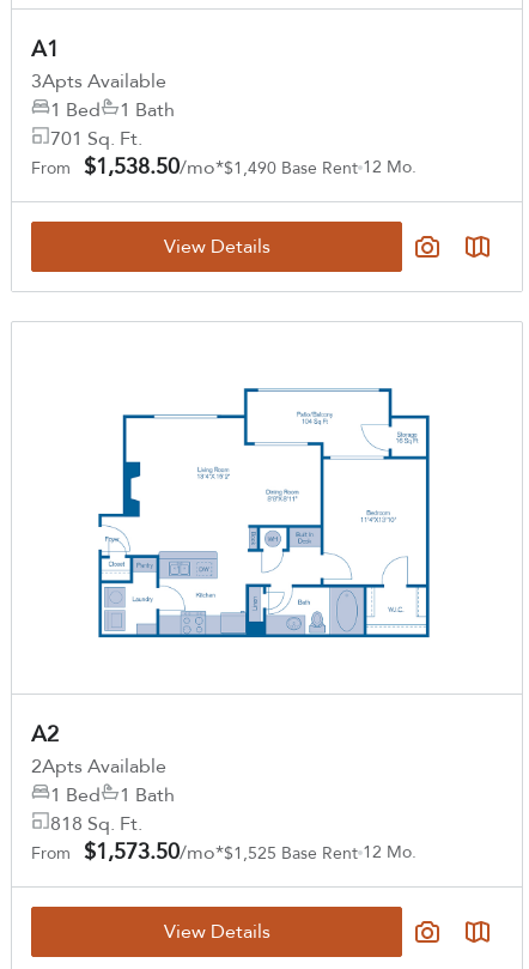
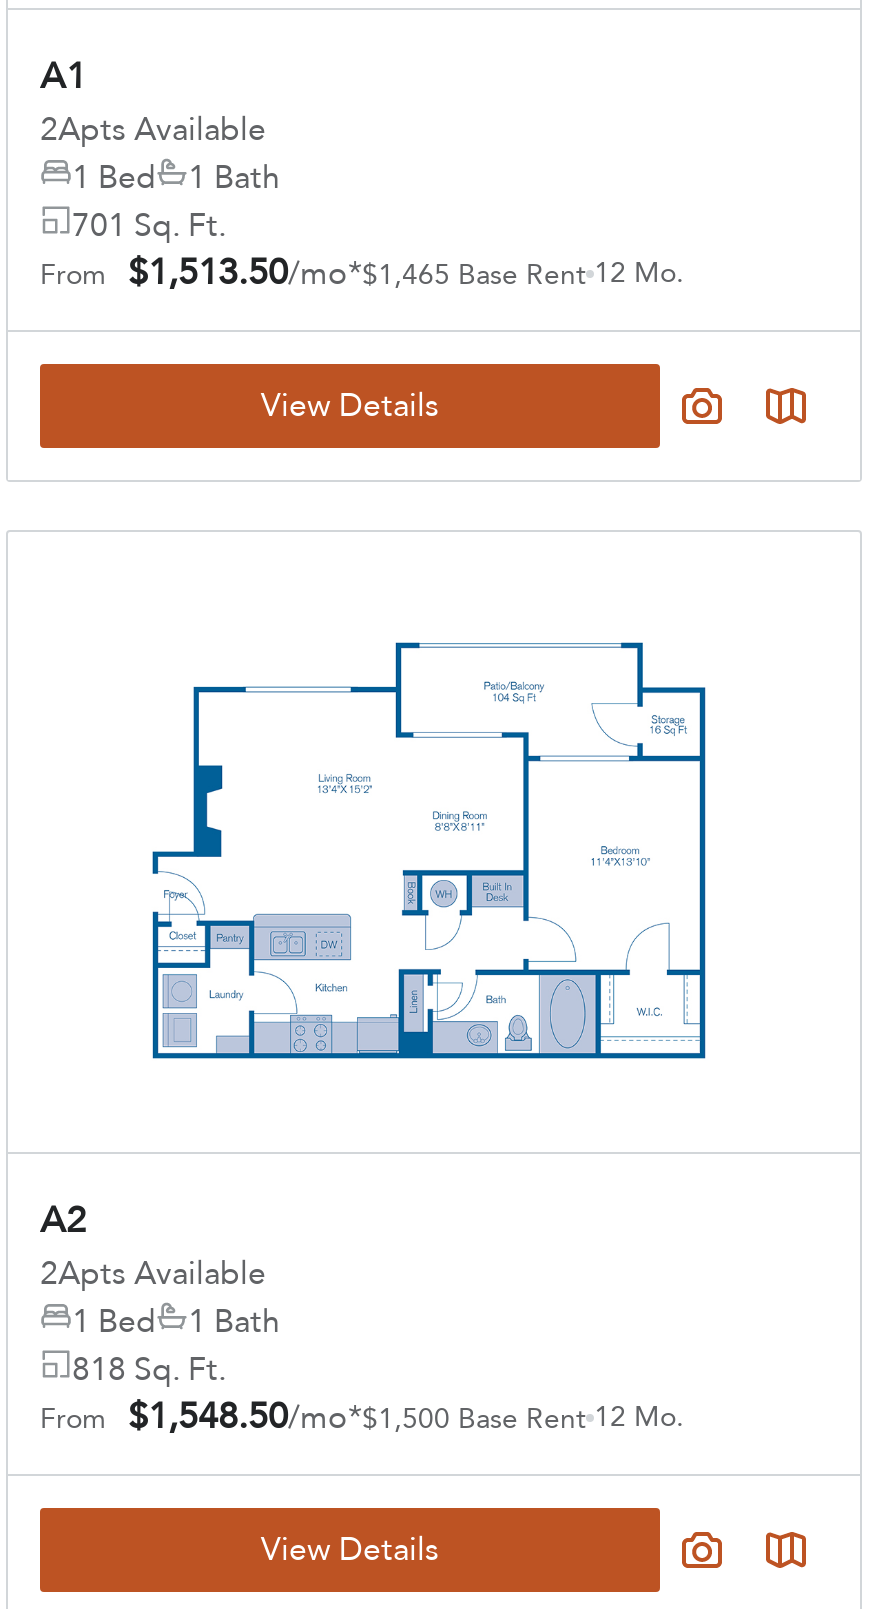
- 3Apts Available
+ 2Apts Available

- From $1,538.50/mo*$1,490 Base Rent 12 Mo.
+ From $1,513.50/mo*$1,465 Base Rent 12 Mo.

- From $1,573.50/mo*$1,525 Base Rent 12 Mo.
+ From $1,548.50/mo*$1,500 Base Rent 12 Mo.
